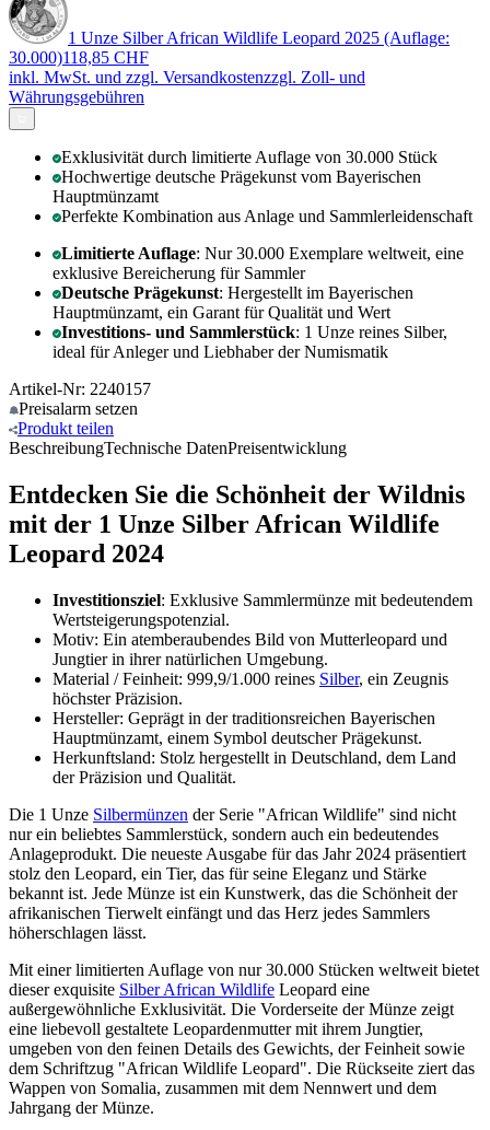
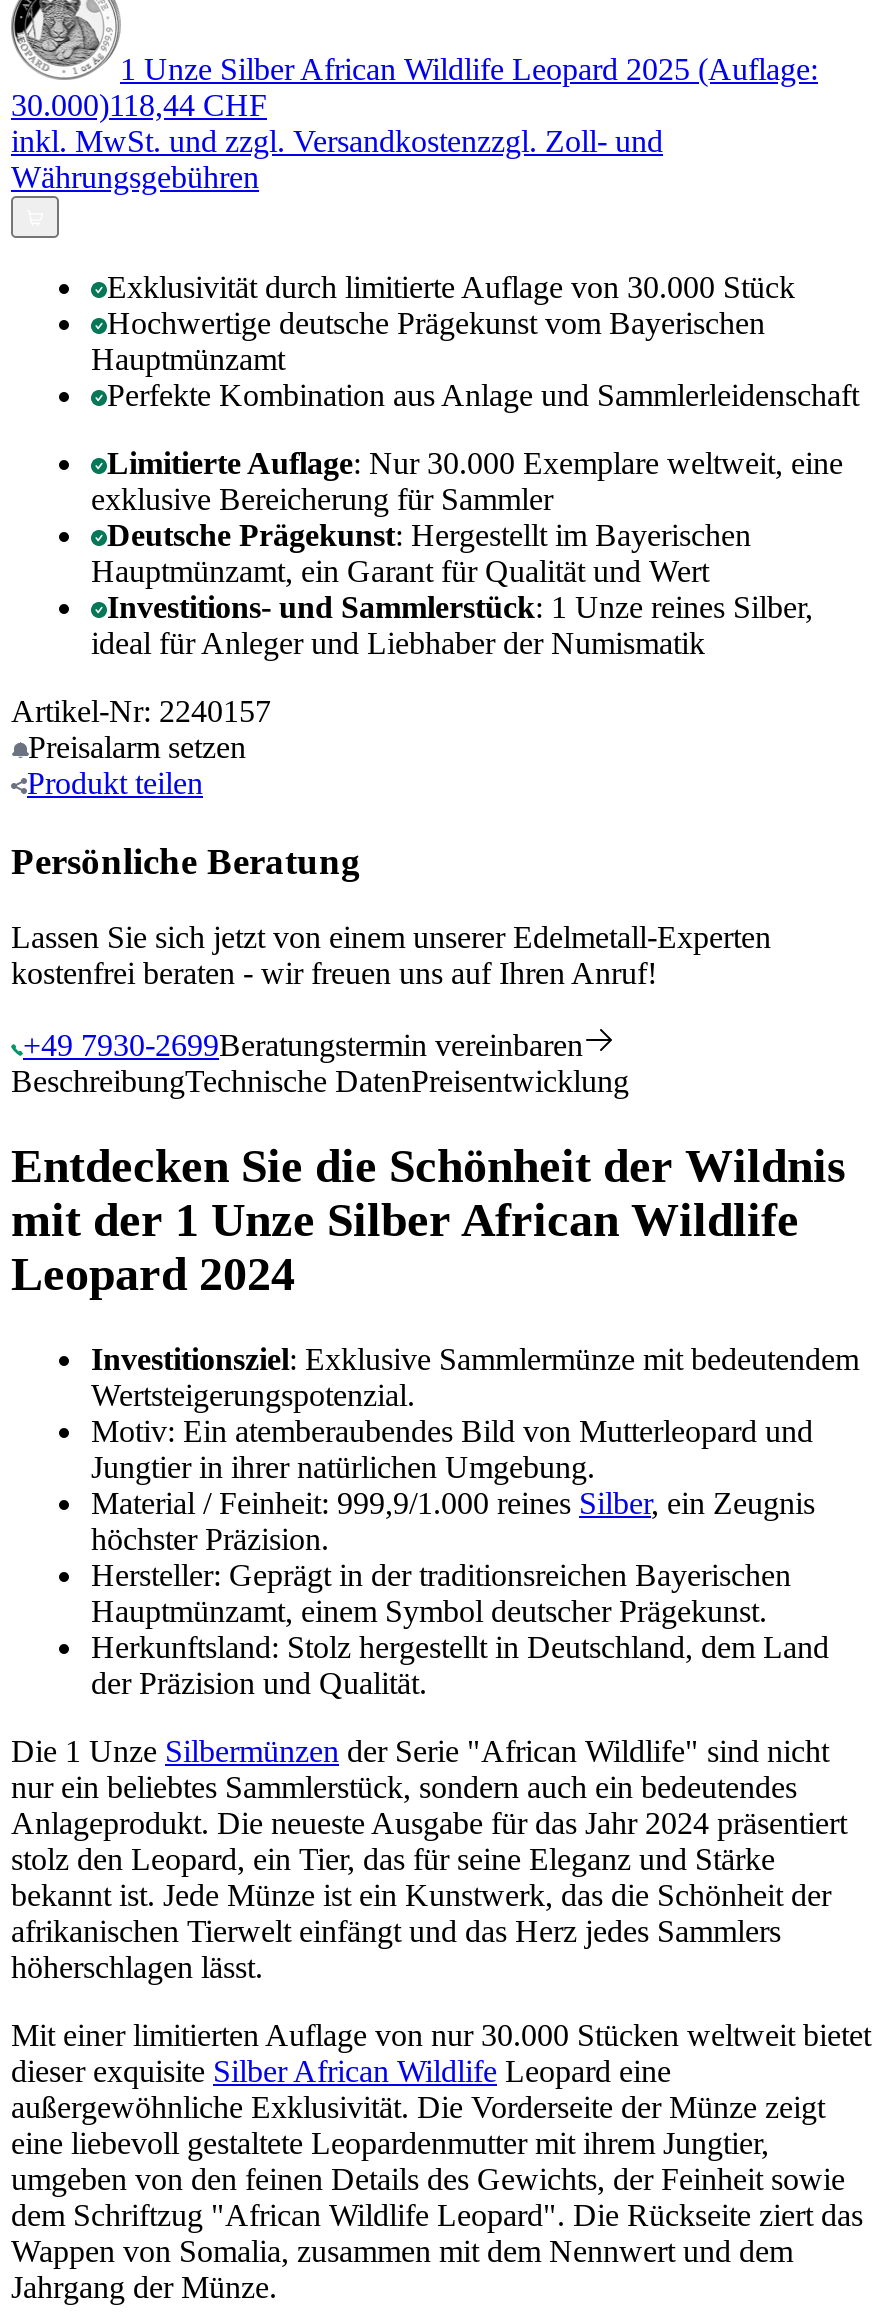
- 30.000)118,85 CHF
+ 30.000)118,44 CHF

+ Persönliche Beratung
+ Lassen Sie sich jetzt von einem unserer Edelmetall-Experten
+ kostenfrei beraten - wir freuen uns auf Ihren Anruf!
+ +49 7930-2699Beratungstermin vereinbaren
